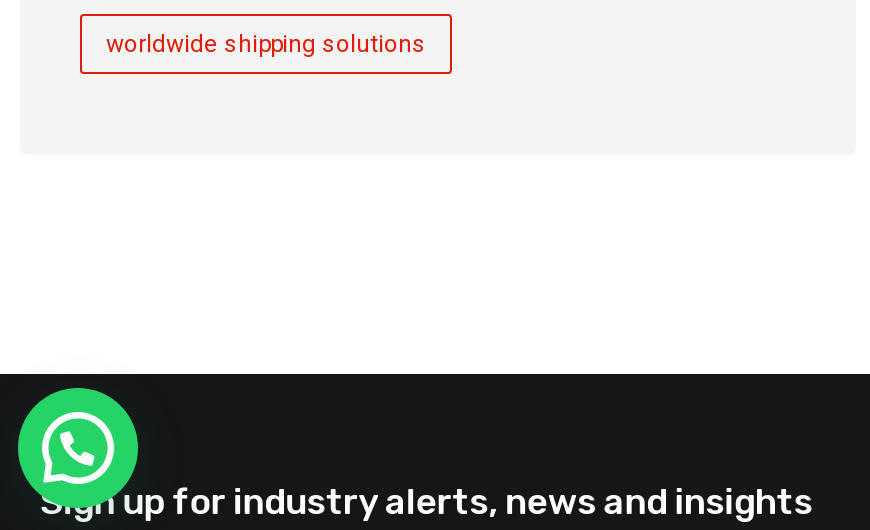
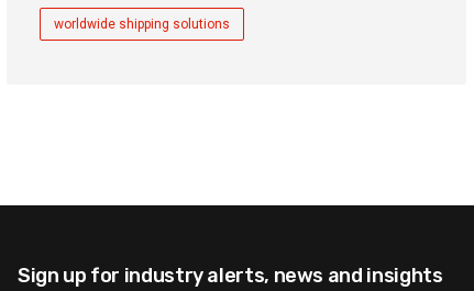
- [image]
